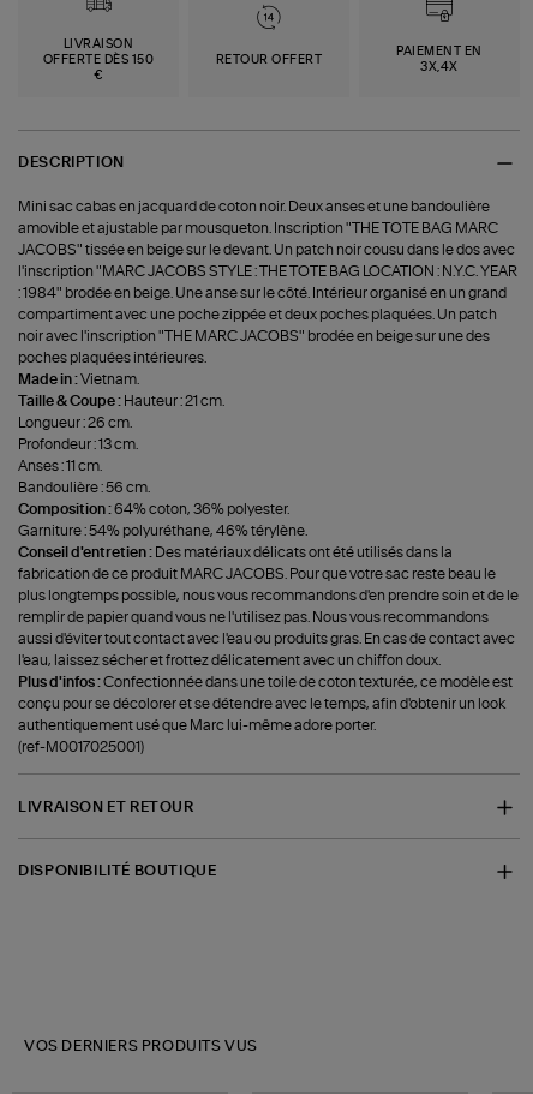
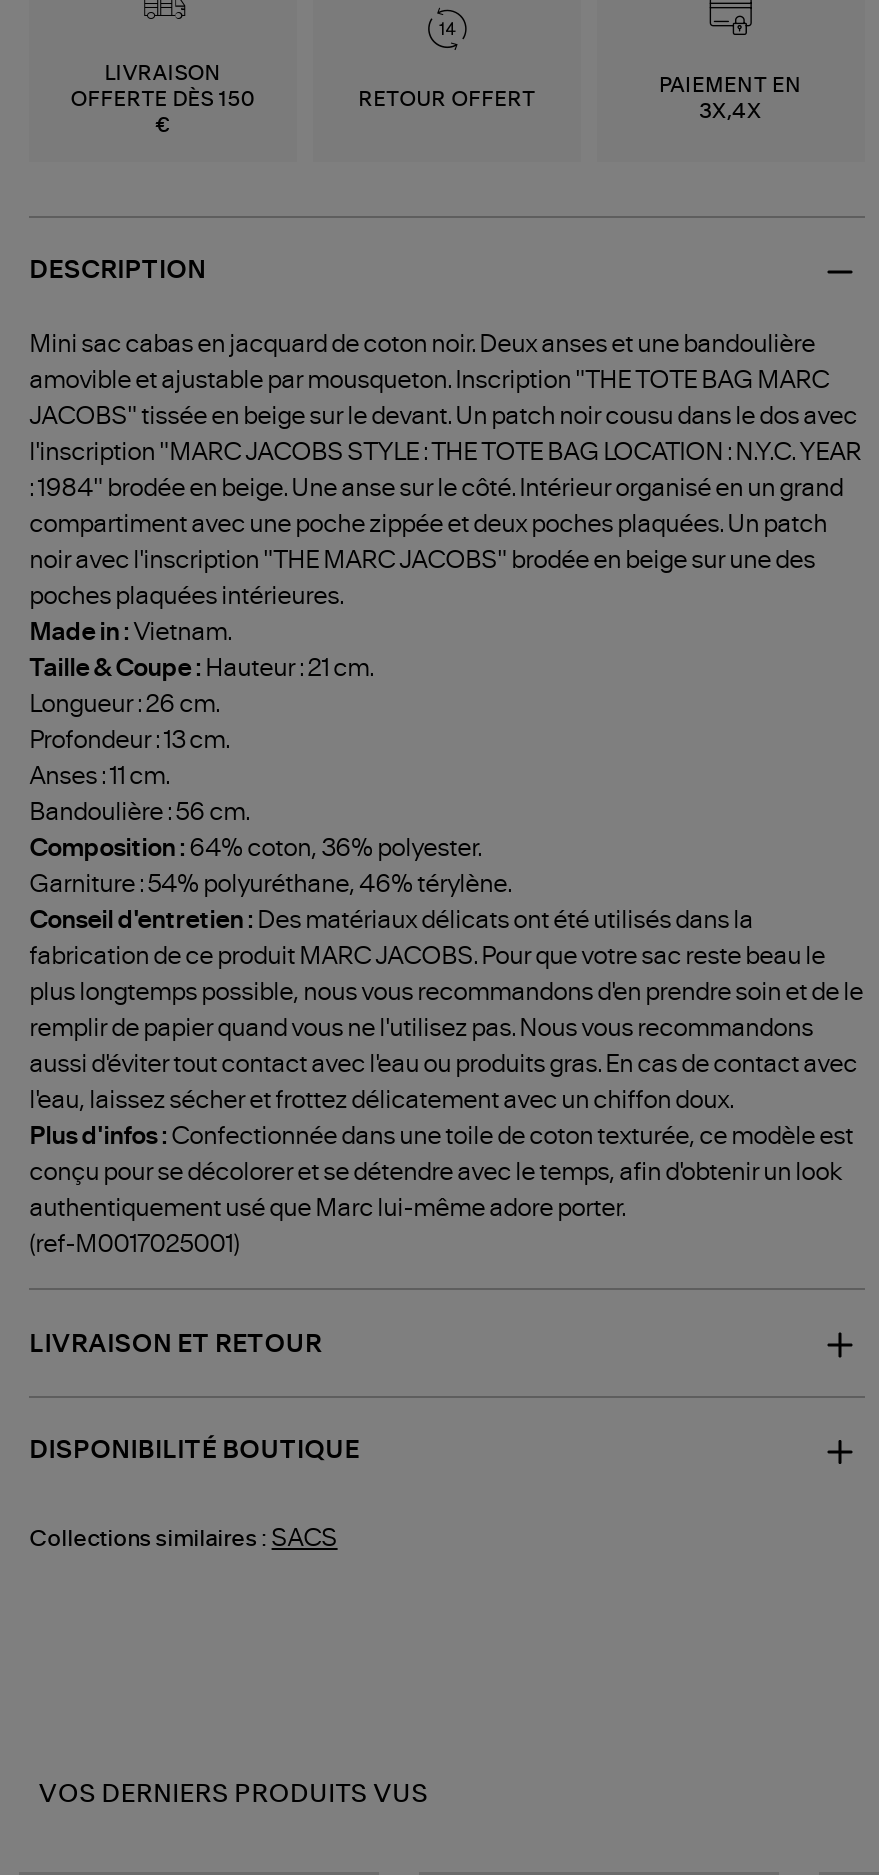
+ Collections similaires : SACS
